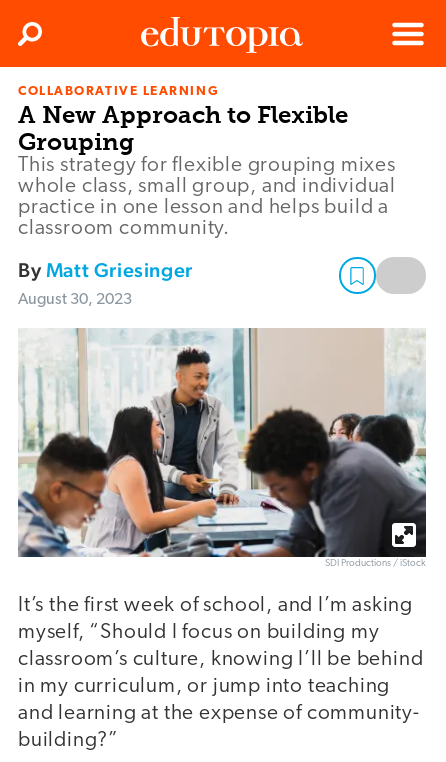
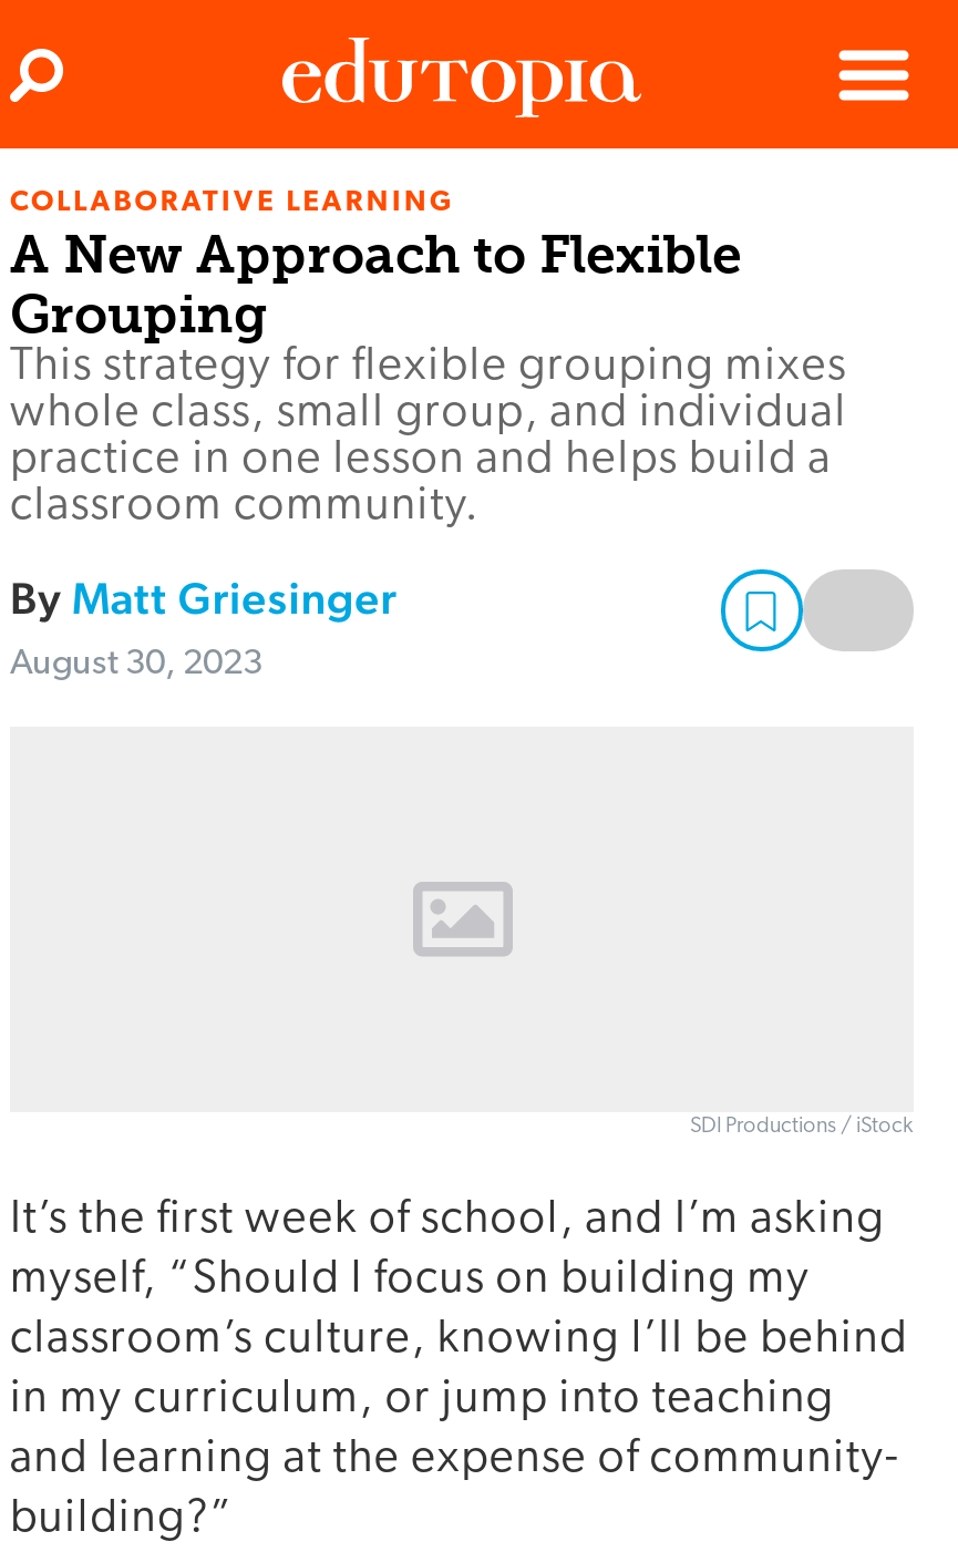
- [image]
